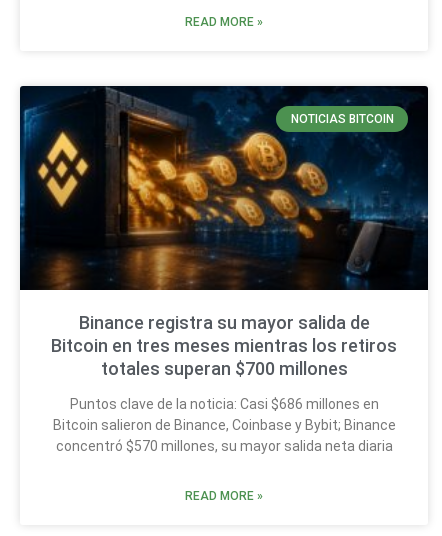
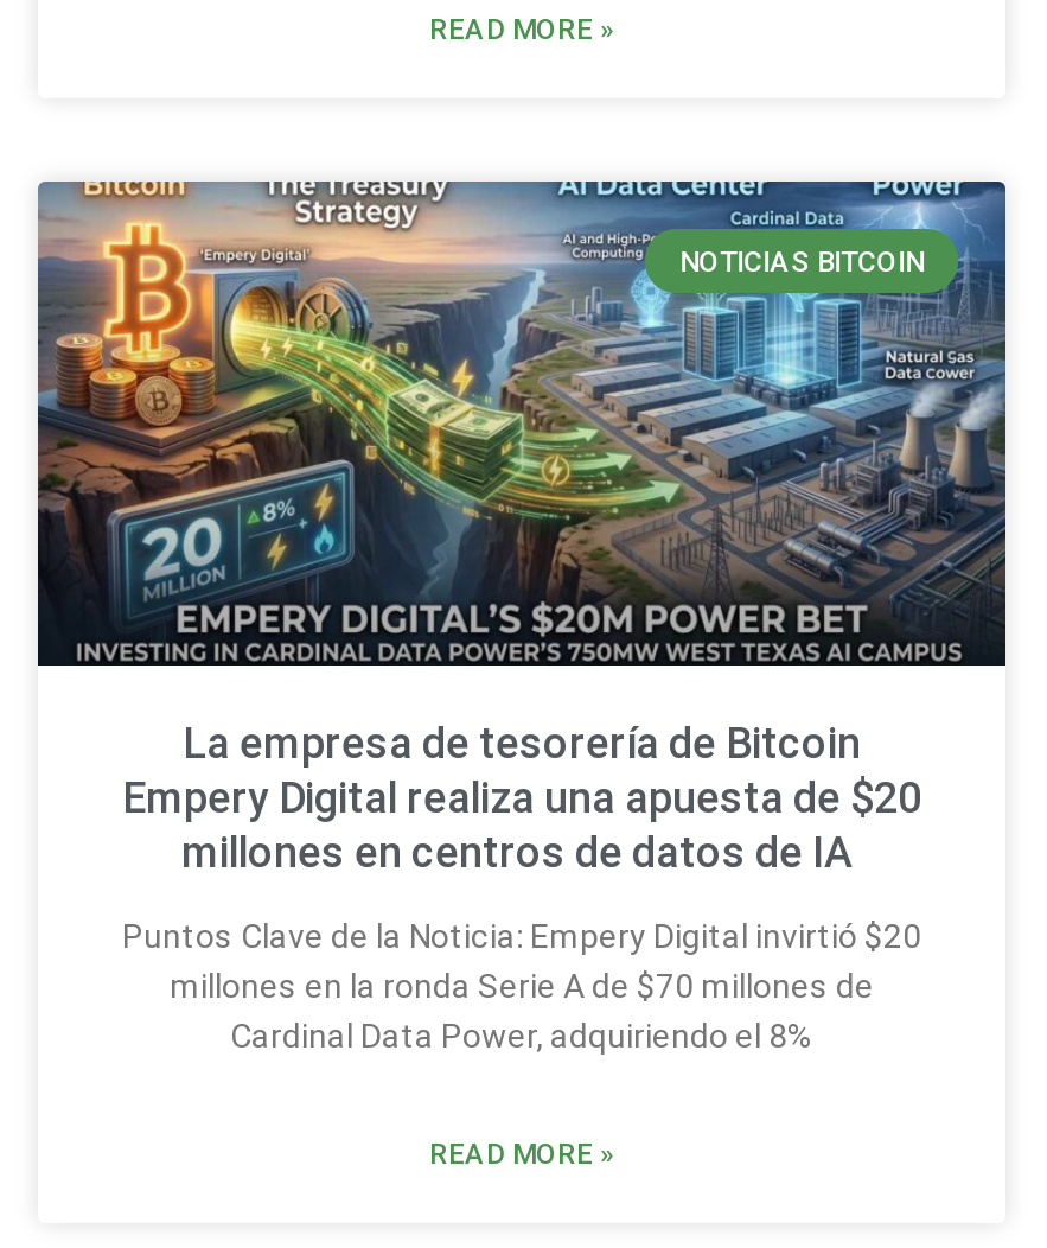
- [image]
- Binance registra su mayor salida de
- Bitcoin en tres meses mientras los retiros
- totales superan $700 millones
+ [image]
+ La empresa de tesorería de Bitcoin
+ Empery Digital realiza una apuesta de $20
+ millones en centros de datos de IA

- Puntos clave de la noticia: Casi $686 millones en
- Bitcoin salieron de Binance, Coinbase y Bybit; Binance
- concentró $570 millones, su mayor salida neta diaria
+ Puntos Clave de la Noticia: Empery Digital invirtió $20
+ millones en la ronda Serie A de $70 millones de
+ Cardinal Data Power, adquiriendo el 8%
